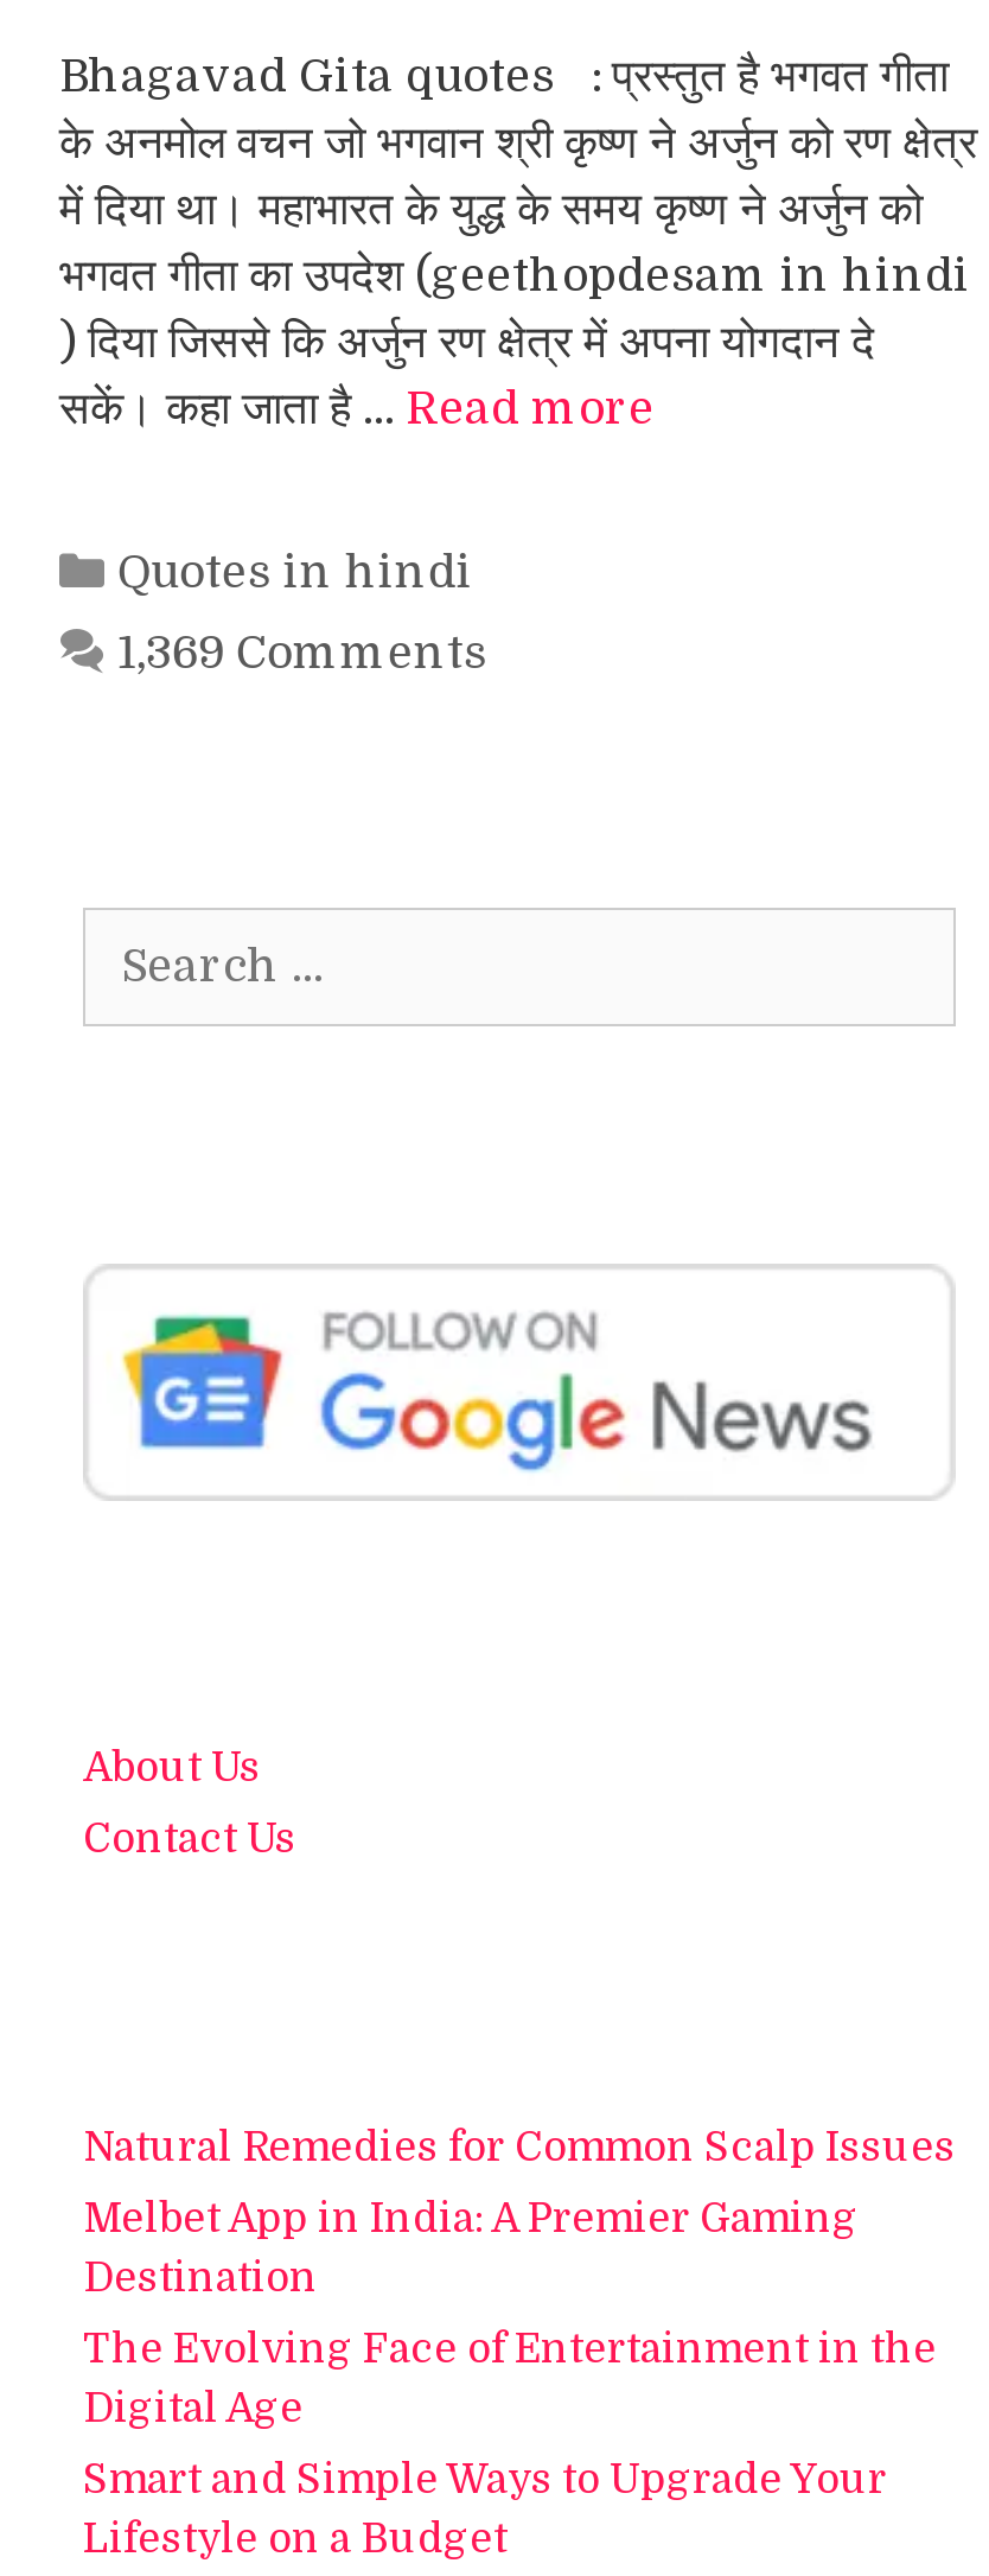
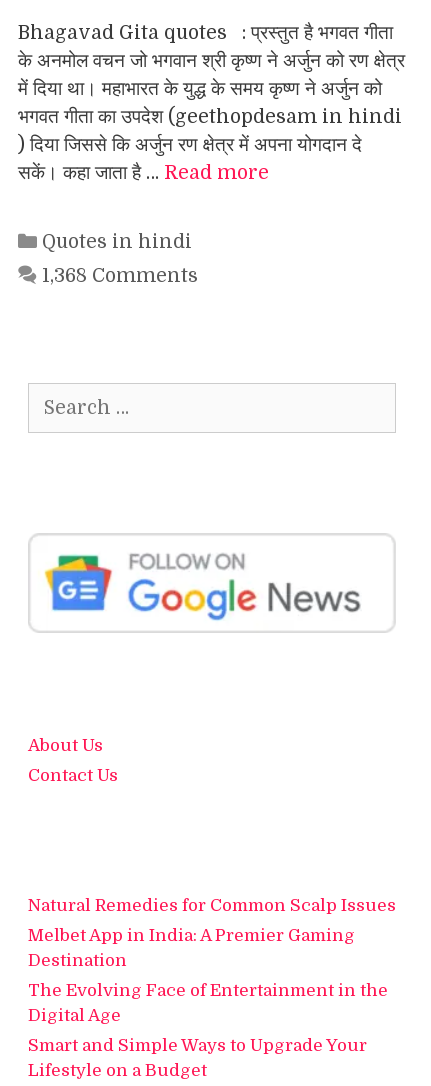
- 1,369 Comments
+ 1,368 Comments
